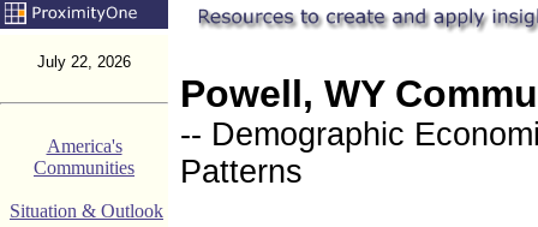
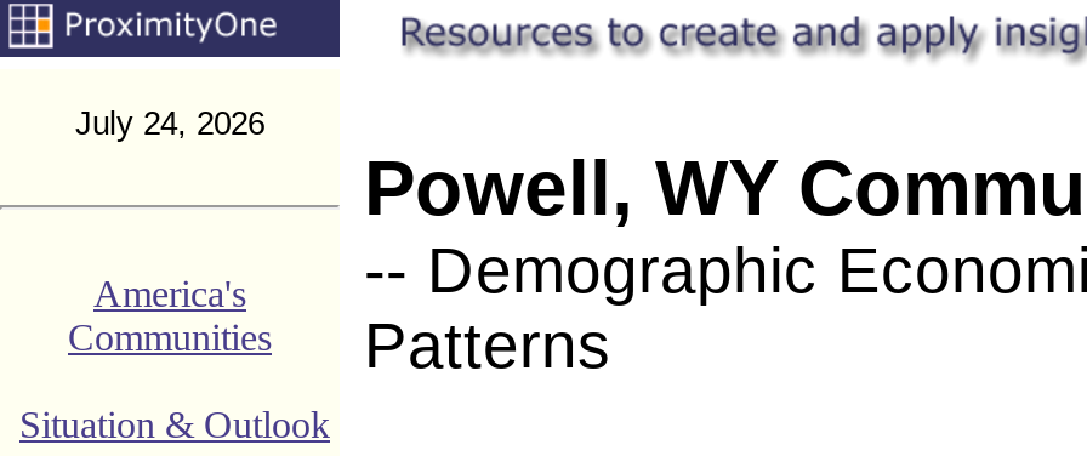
- July 22, 2026
+ July 24, 2026
